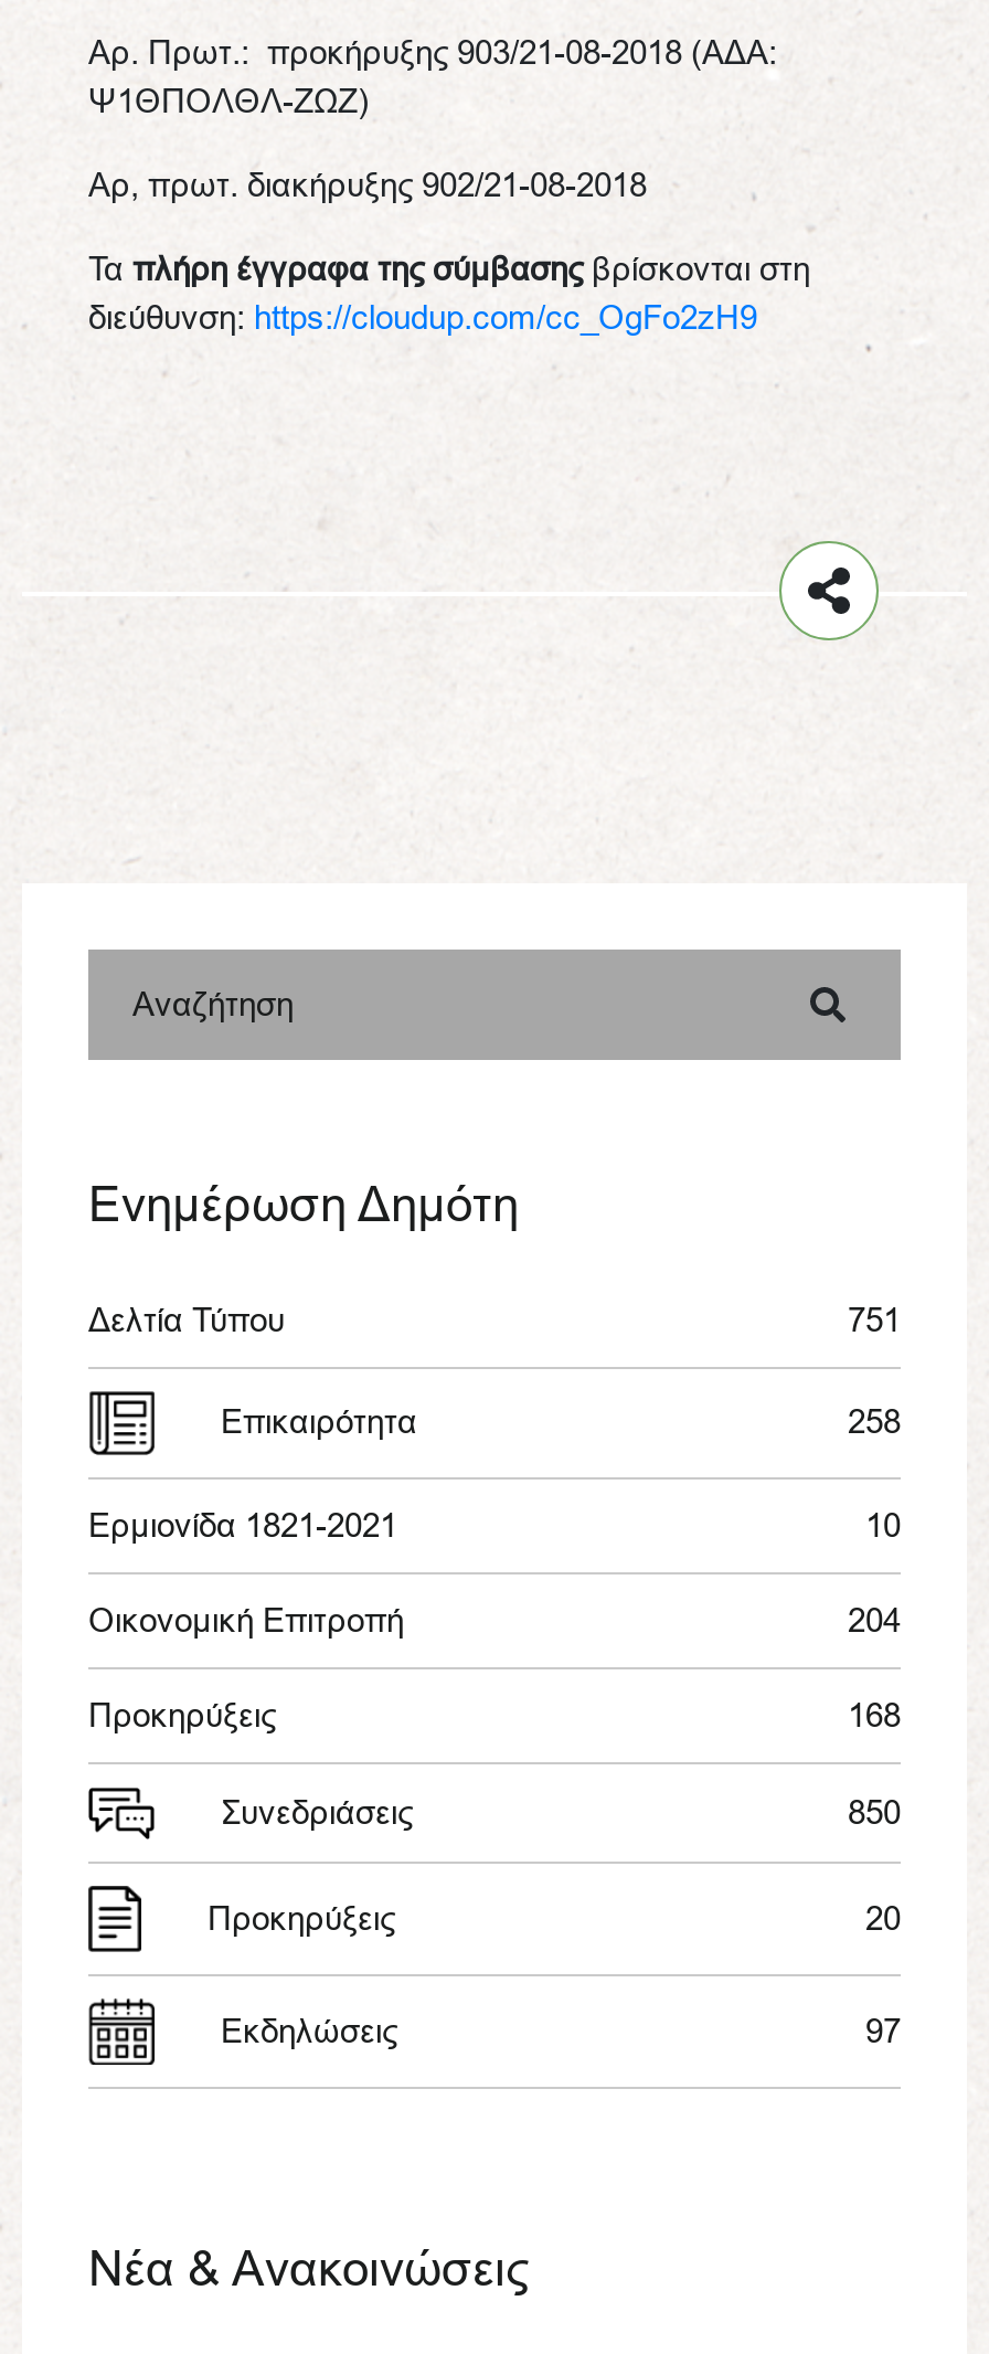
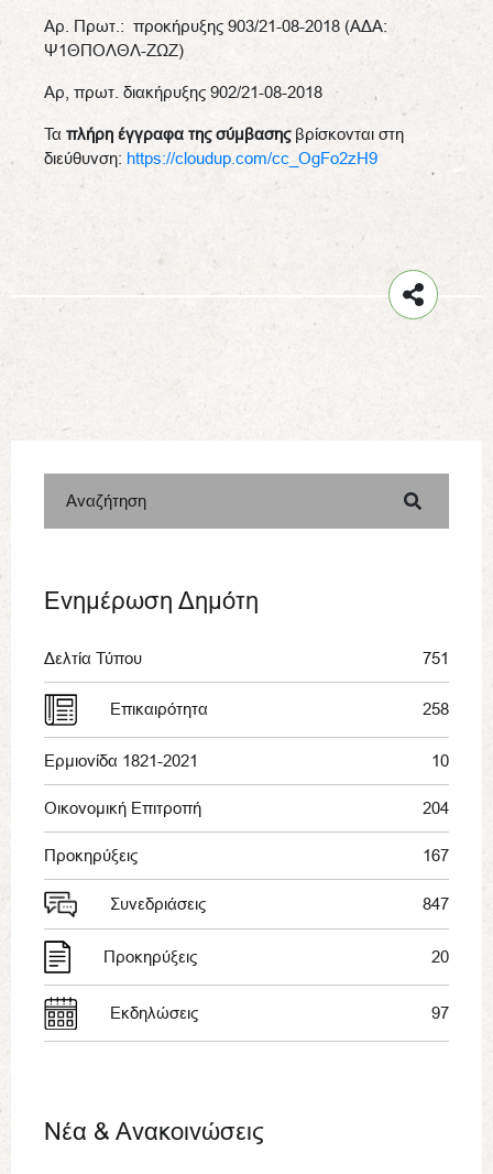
- 168
+ 167

- 850
+ 847
